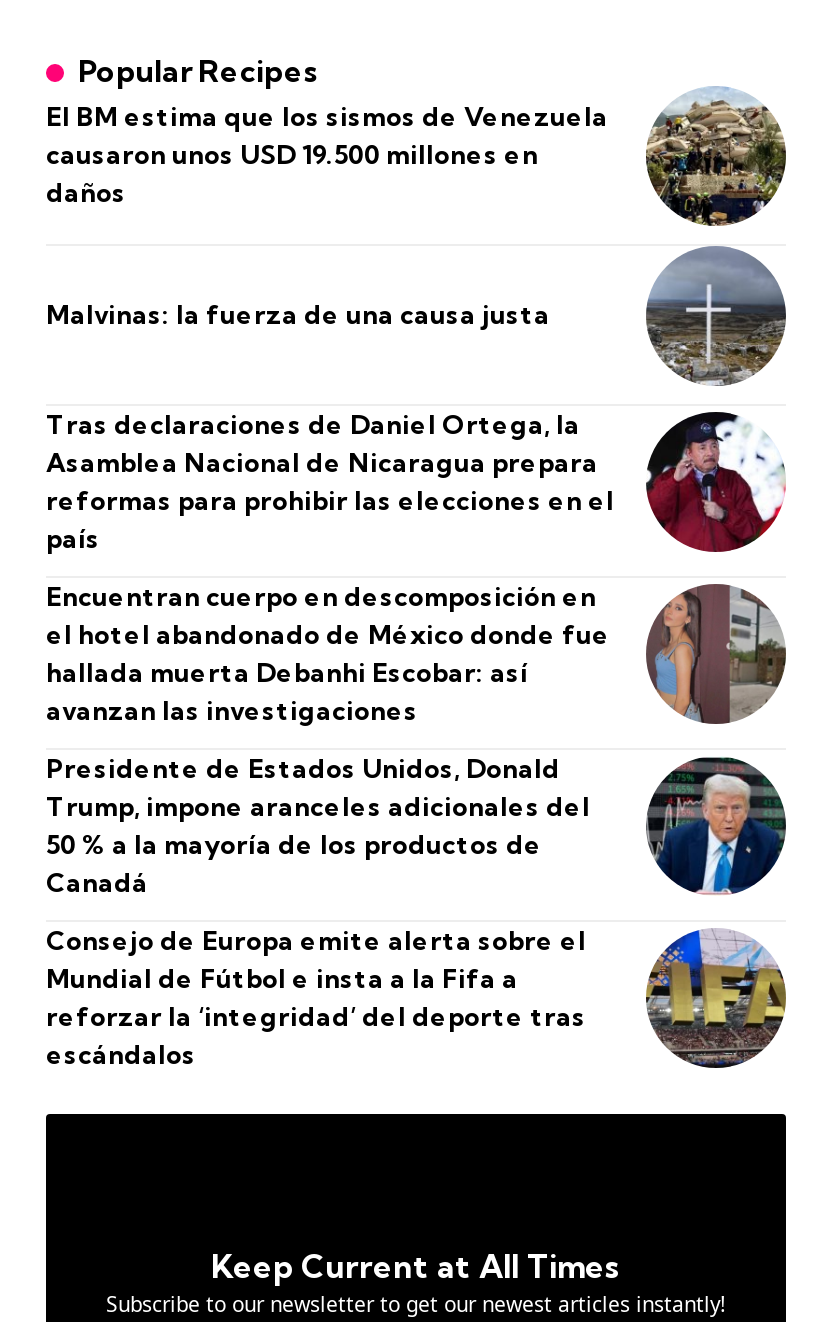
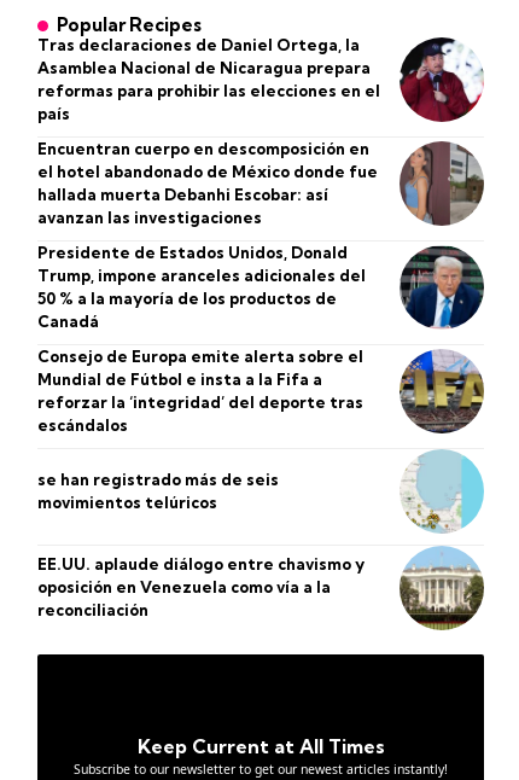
- [image]
- El BM estima que los sismos de Venezuela
- causaron unos USD 19.500 millones en
- daños

- [image]

- Malvinas: la fuerza de una causa justa

moved up: [image] | Tras declaraciones de Daniel Ortega, la | Asamblea Nacional de Nicaragua prepara | ... | reforzar la ‘integridad’ del deporte tras | escándalos

+ [image]
+ se han registrado más de seis
+ movimientos telúricos
+ EE.UU. aplaude diálogo entre chavismo y
+ oposición en Venezuela como vía a la
+ reconciliación

+ [image]
